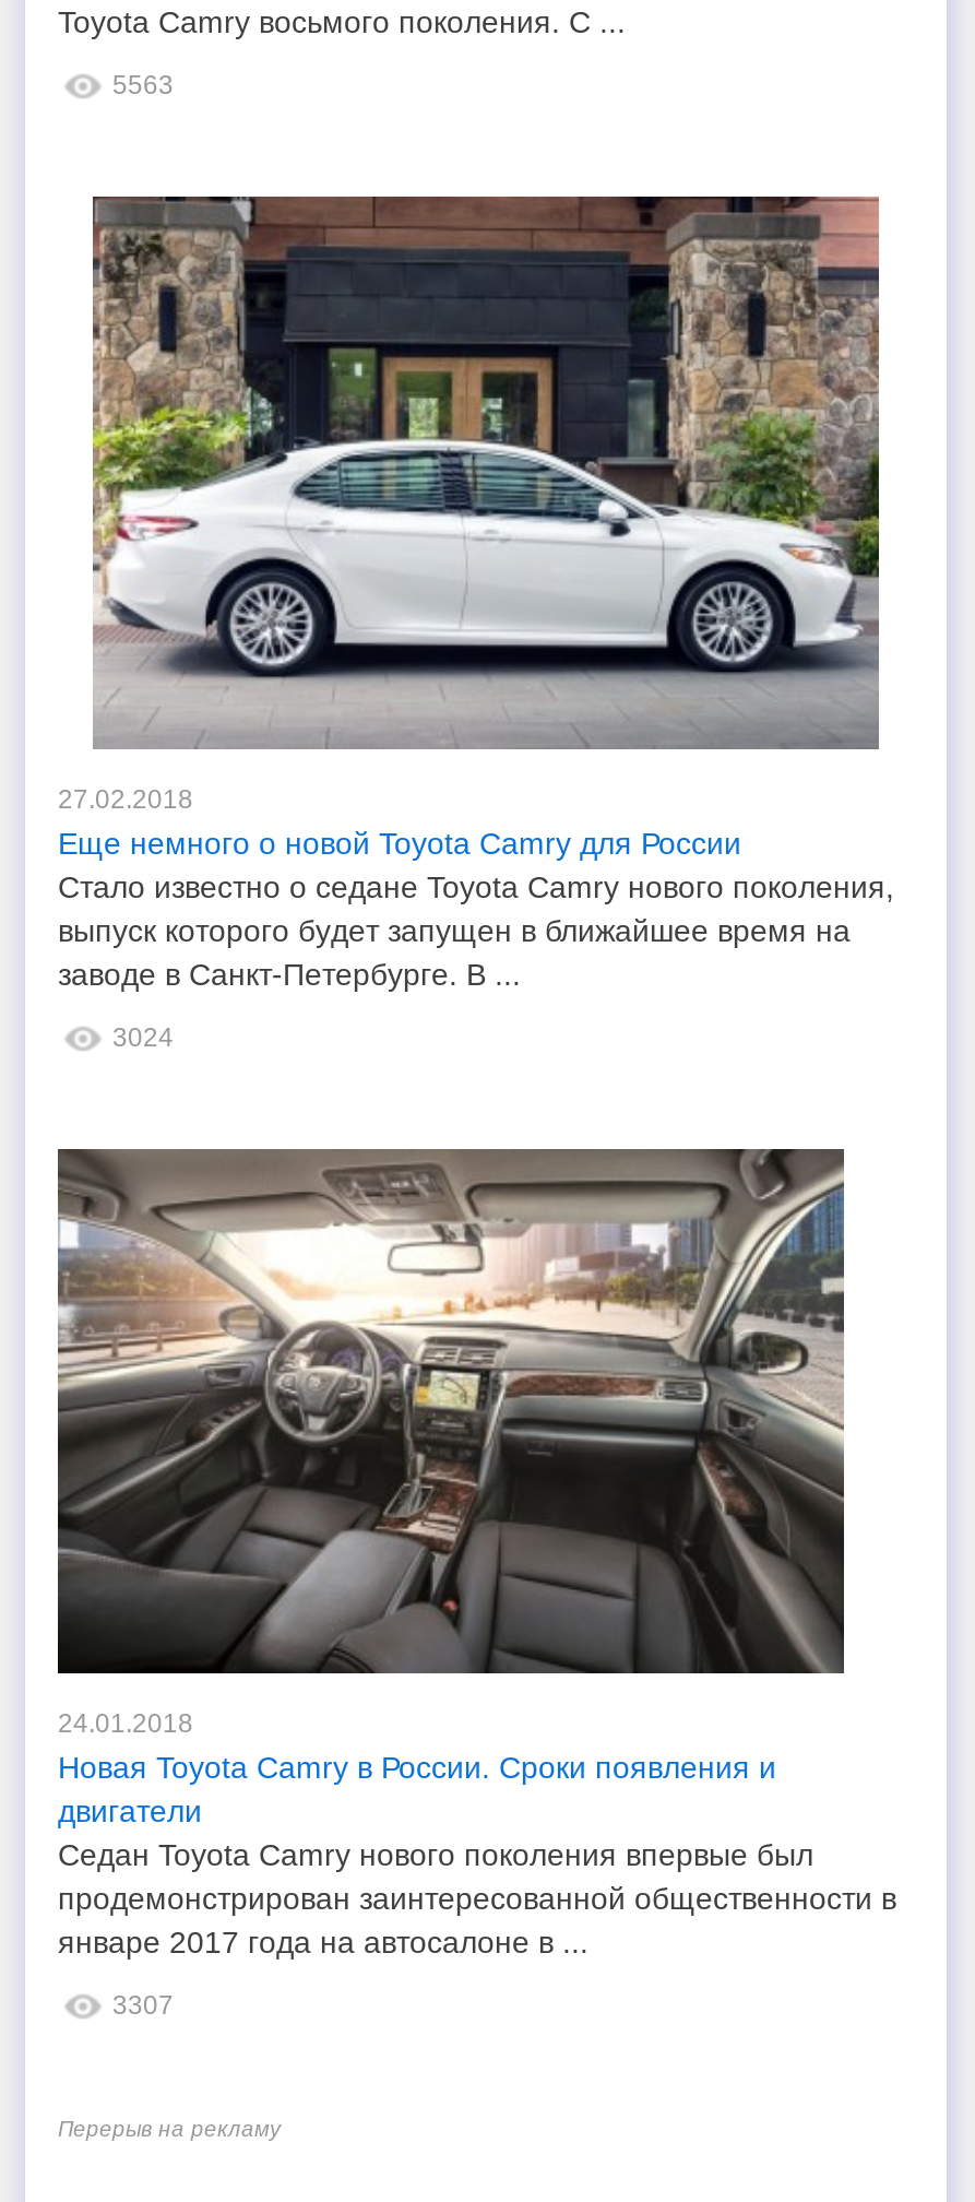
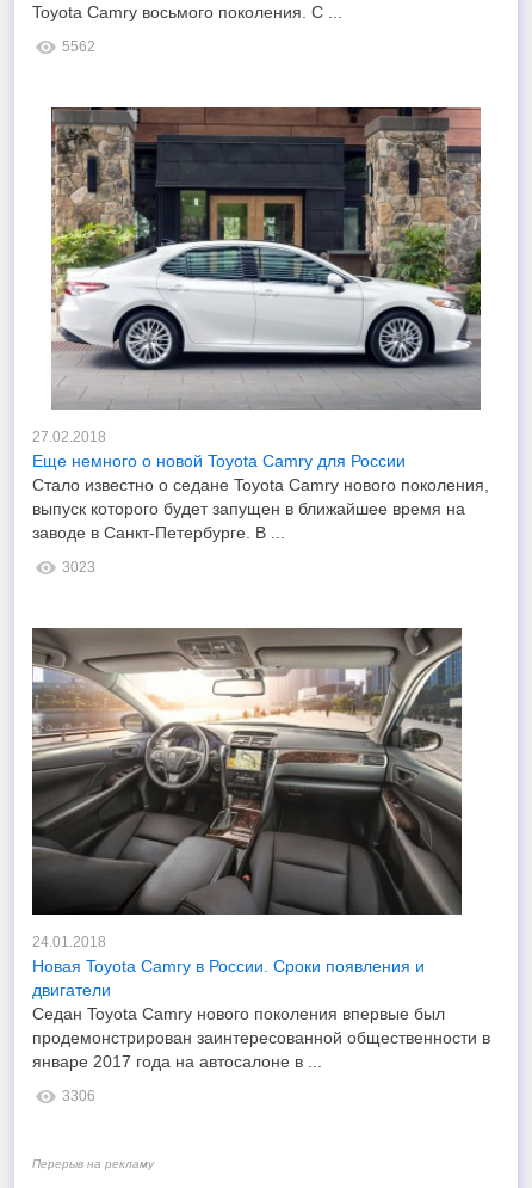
- 5563
+ 5562

- 3024
+ 3023

- 3307
+ 3306
